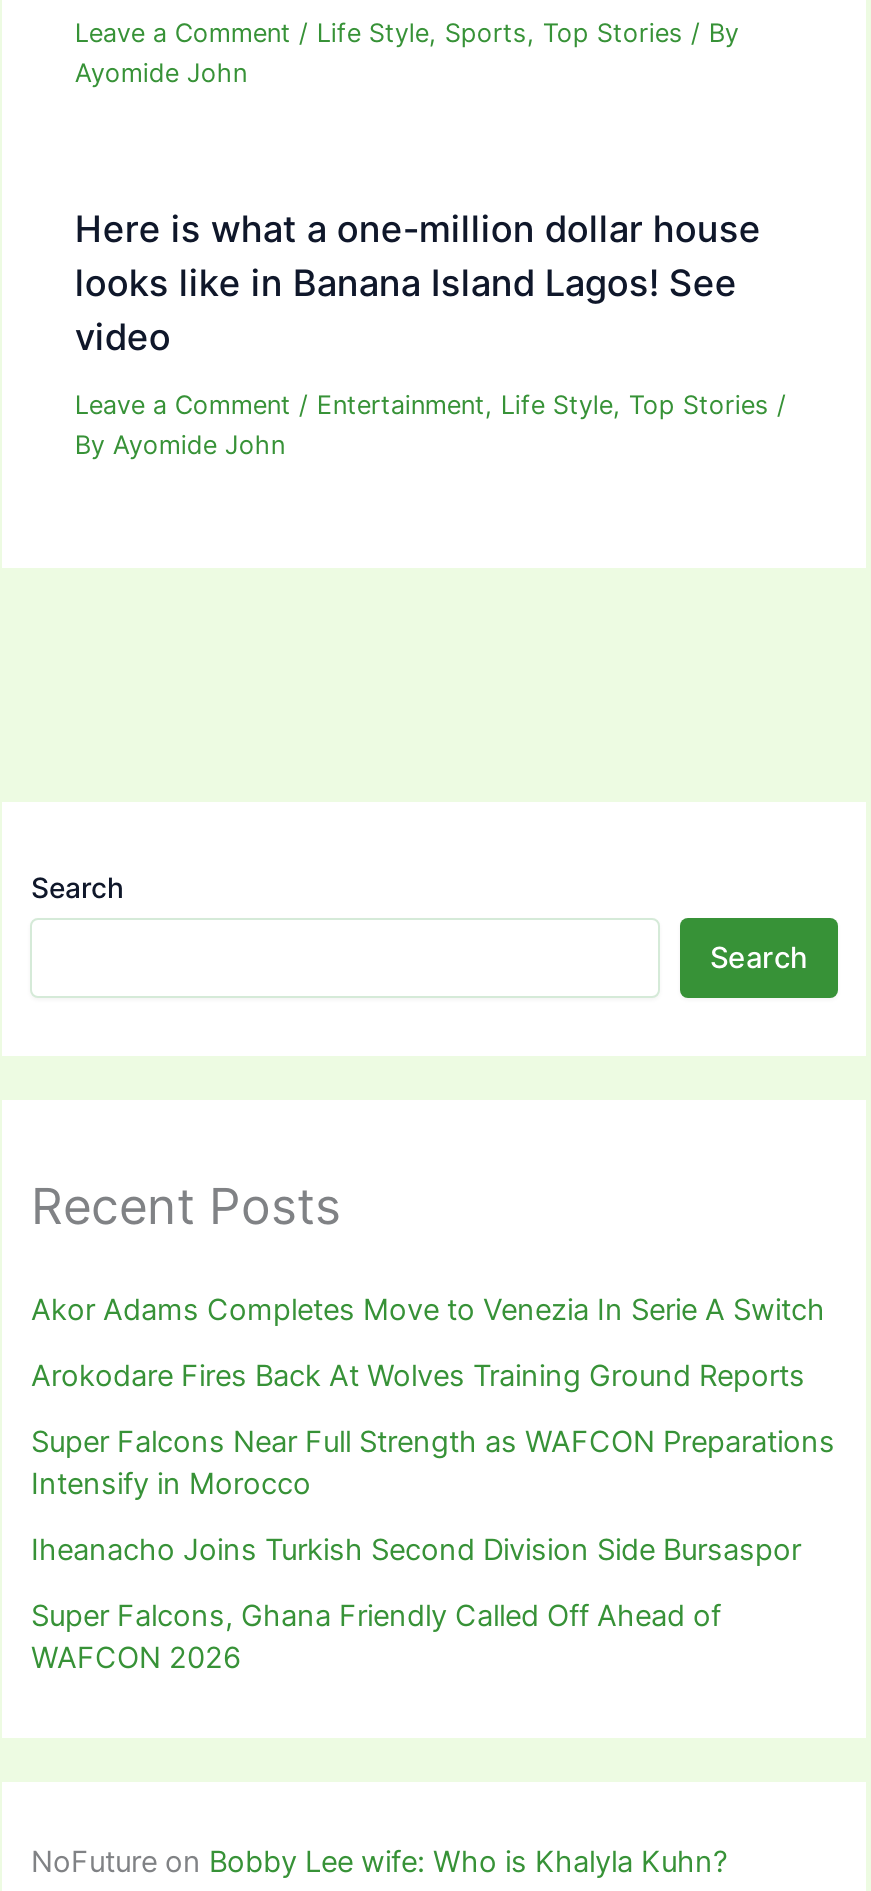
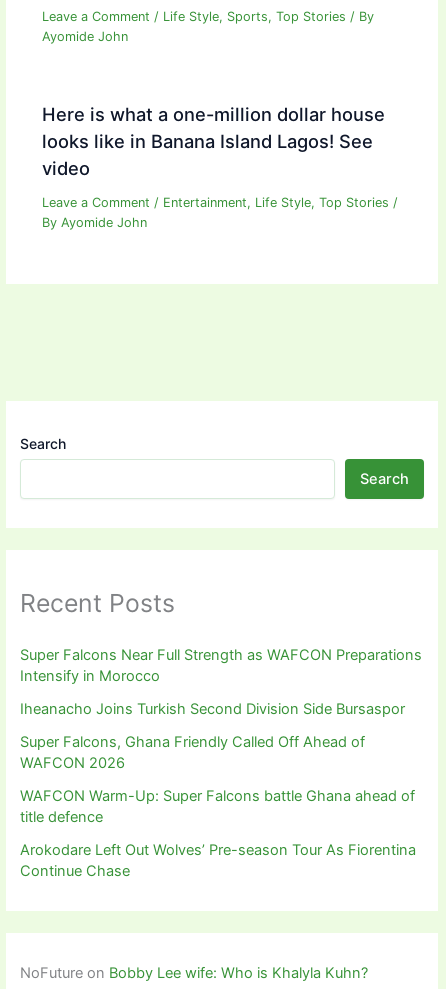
- Akor Adams Completes Move to Venezia In Serie A Switch
- Arokodare Fires Back At Wolves Training Ground Reports

moved up: Super Falcons Near Full Strength as WAFCON Preparations | Intensify in Morocco | Iheanacho Joins Turkish Second Division Side Bursaspor | Super Falcons, Ghana Friendly Called Off Ahead of | WAFCON 2026

+ WAFCON Warm-Up: Super Falcons battle Ghana ahead of
+ title defence
+ Arokodare Left Out Wolves’ Pre-season Tour As Fiorentina
+ Continue Chase
